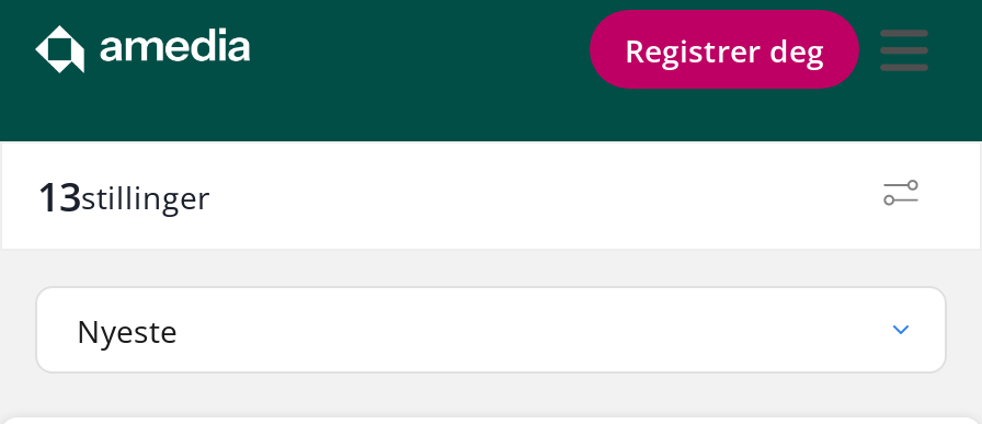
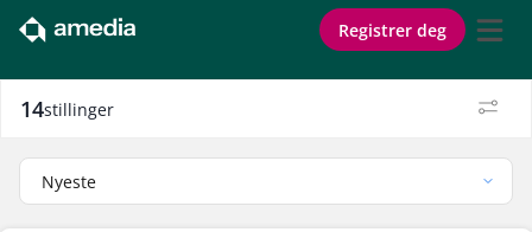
- 13stillinger
+ 14stillinger
